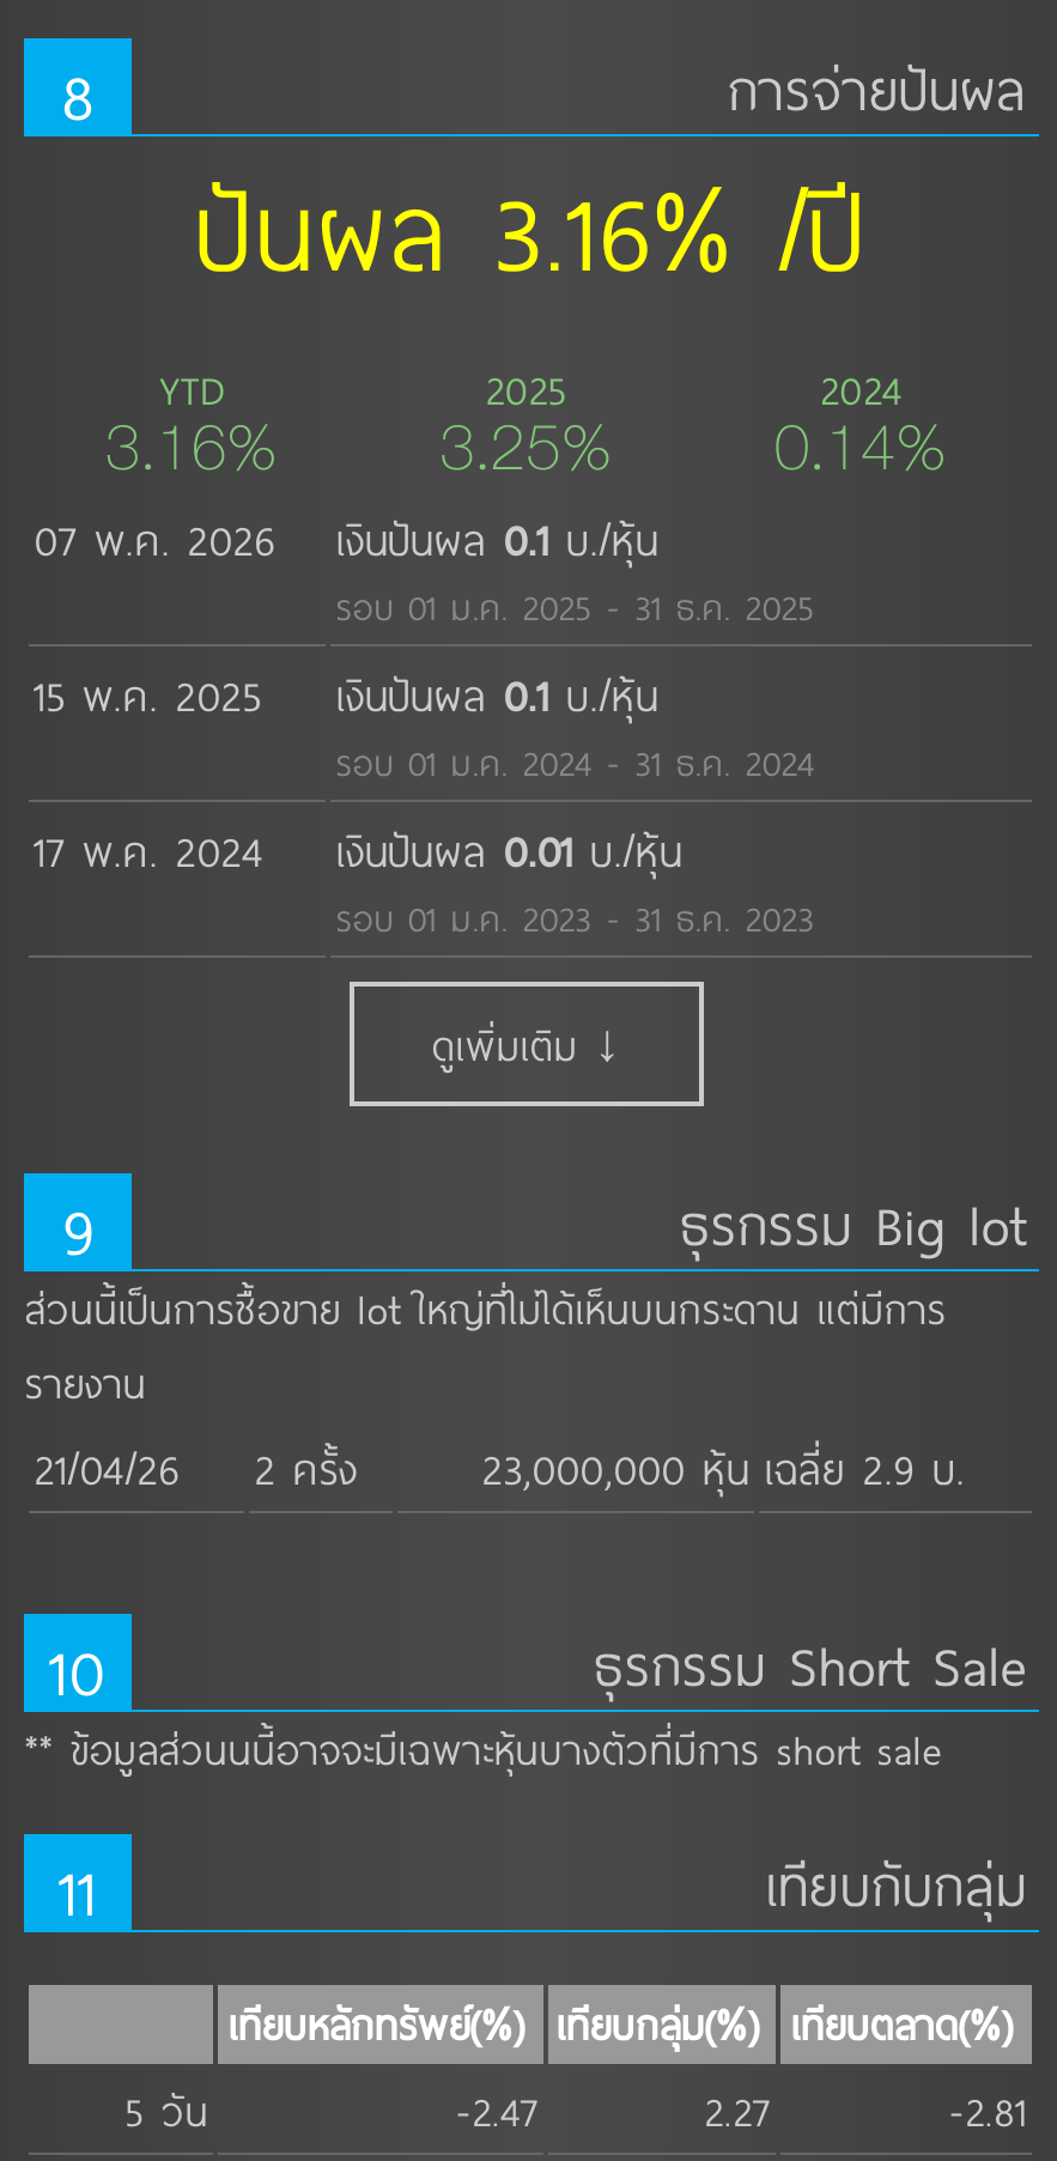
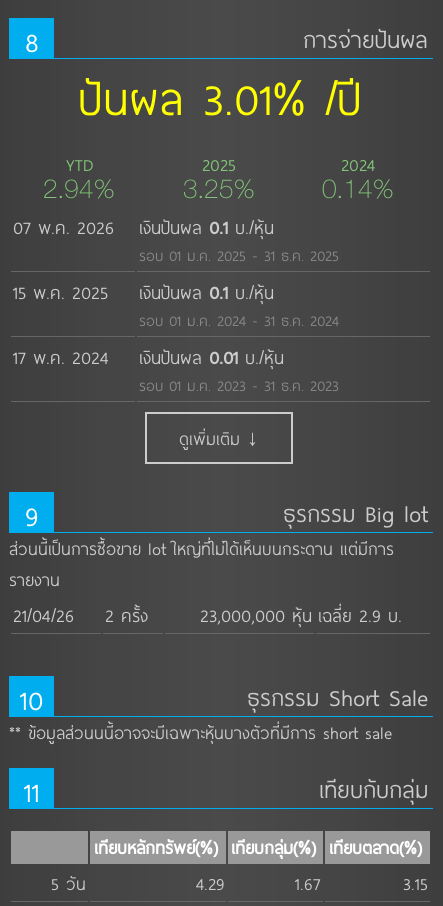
- ปันผล 3.16% /ปี
+ ปันผล 3.01% /ปี

- 3.16% 3.25% 0.14%
+ 2.94% 3.25% 0.14%

- -2.47
+ 4.29

- 2.27
+ 1.67

- -2.81
+ 3.15
